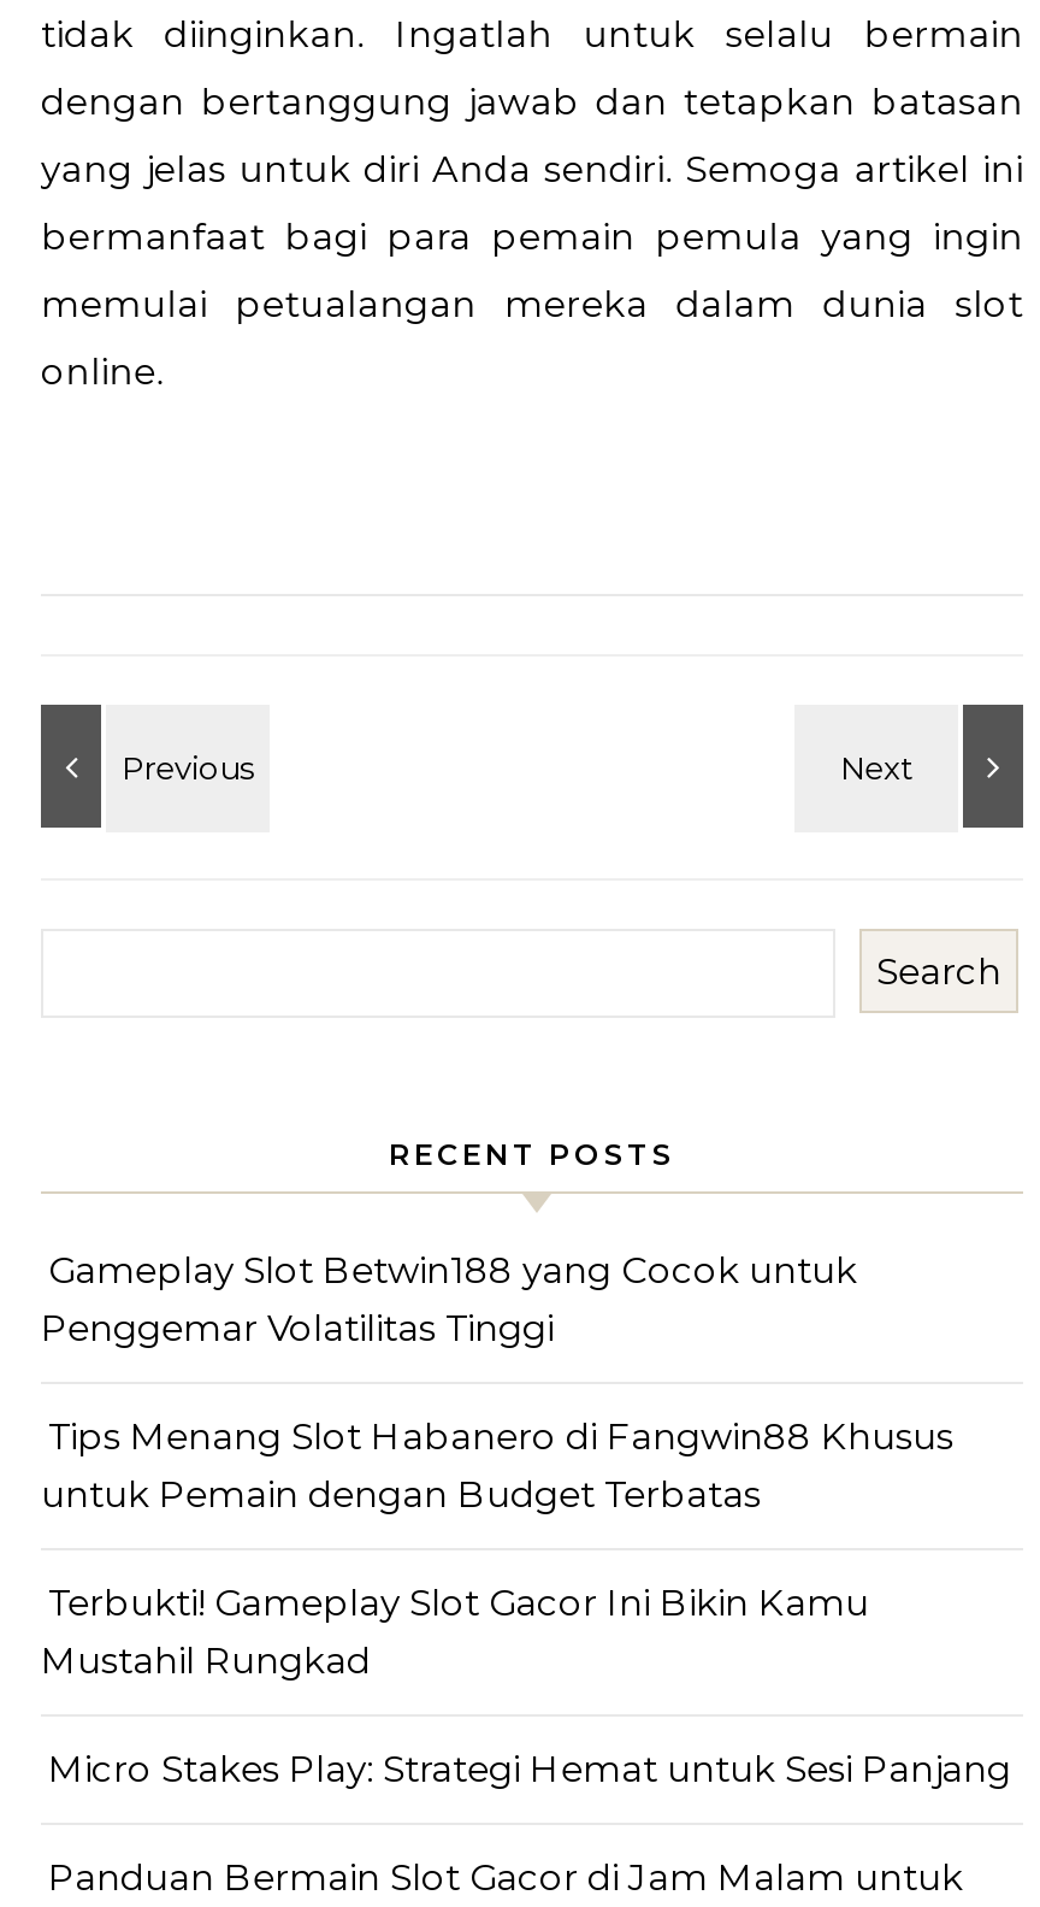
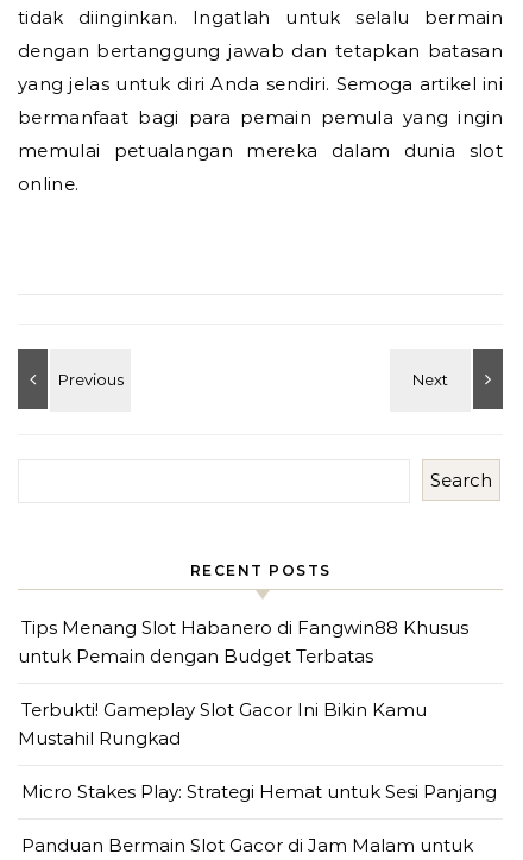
- Gameplay Slot Betwin188 yang Cocok untuk
- Penggemar Volatilitas Tinggi
